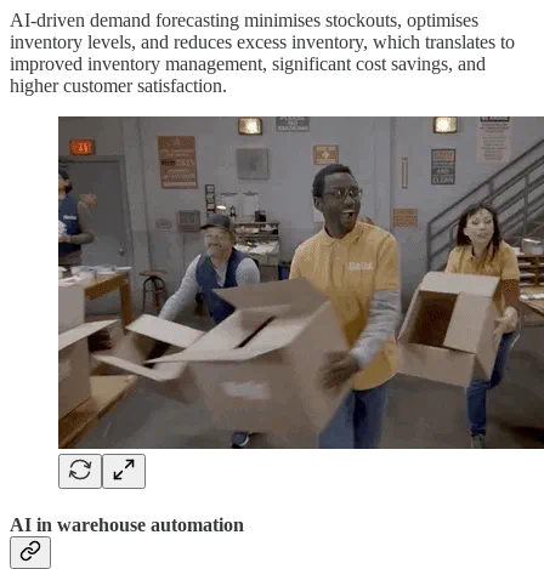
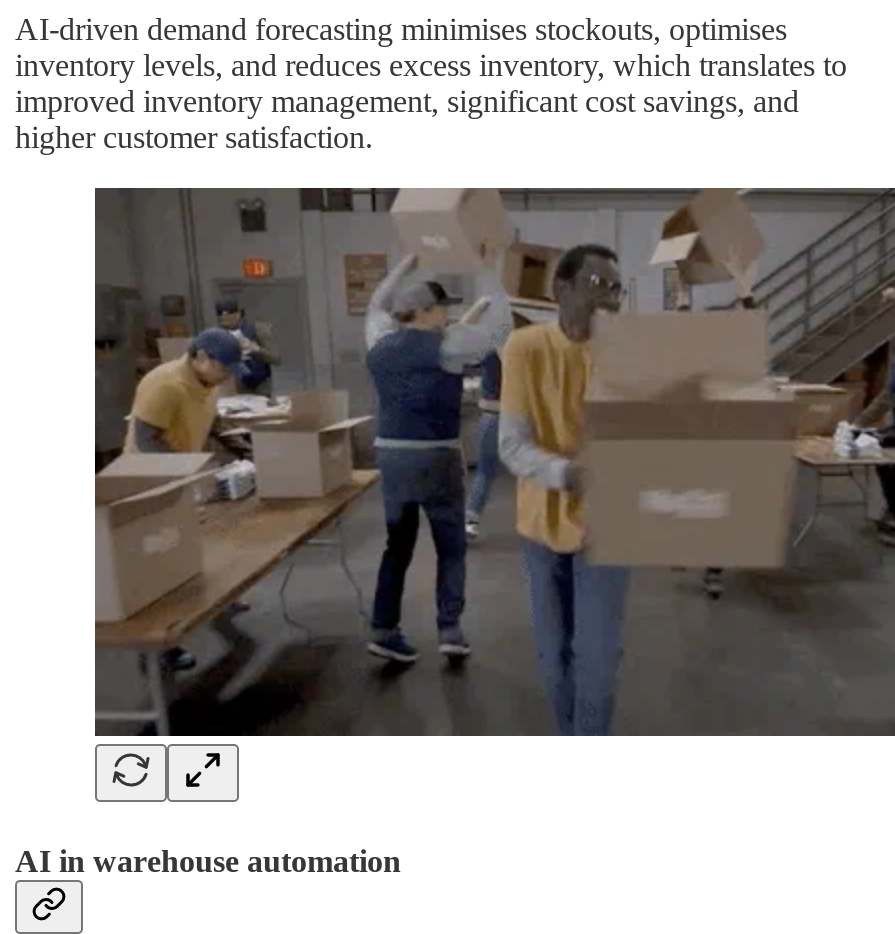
- [image]
+ [image]
